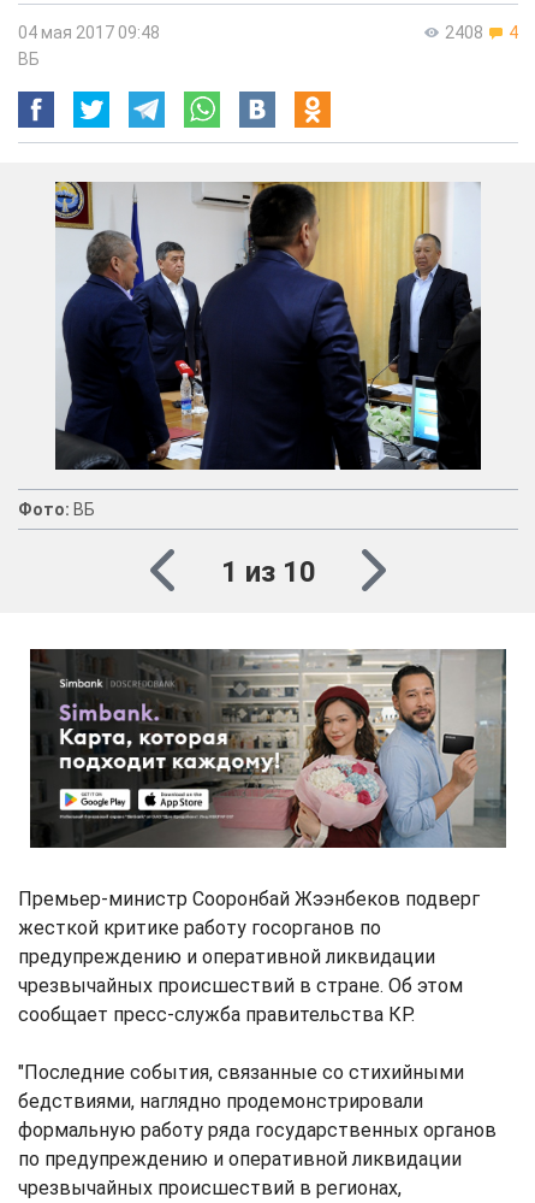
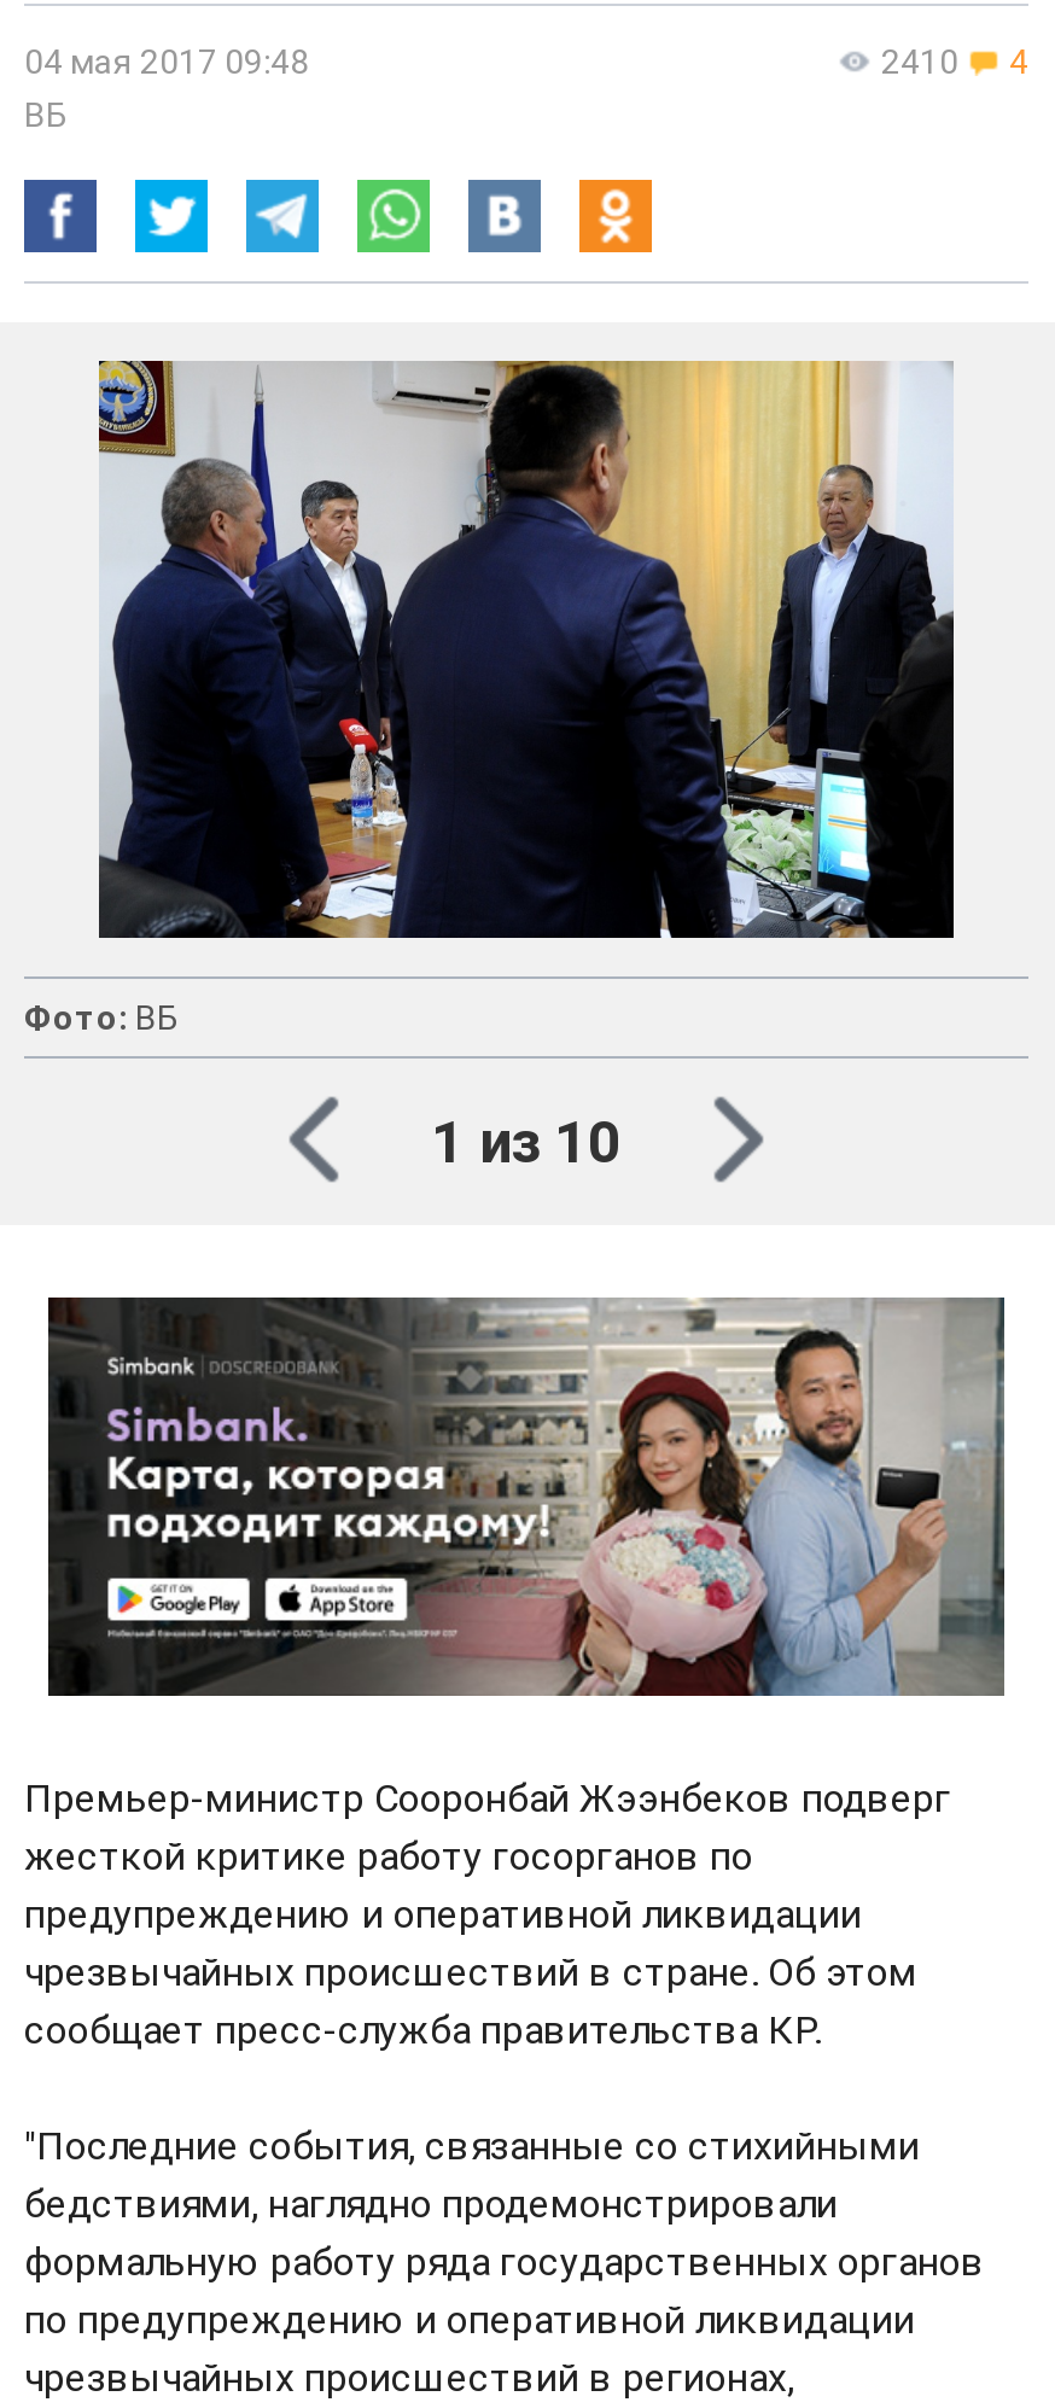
- 2408 4
+ 2410 4
